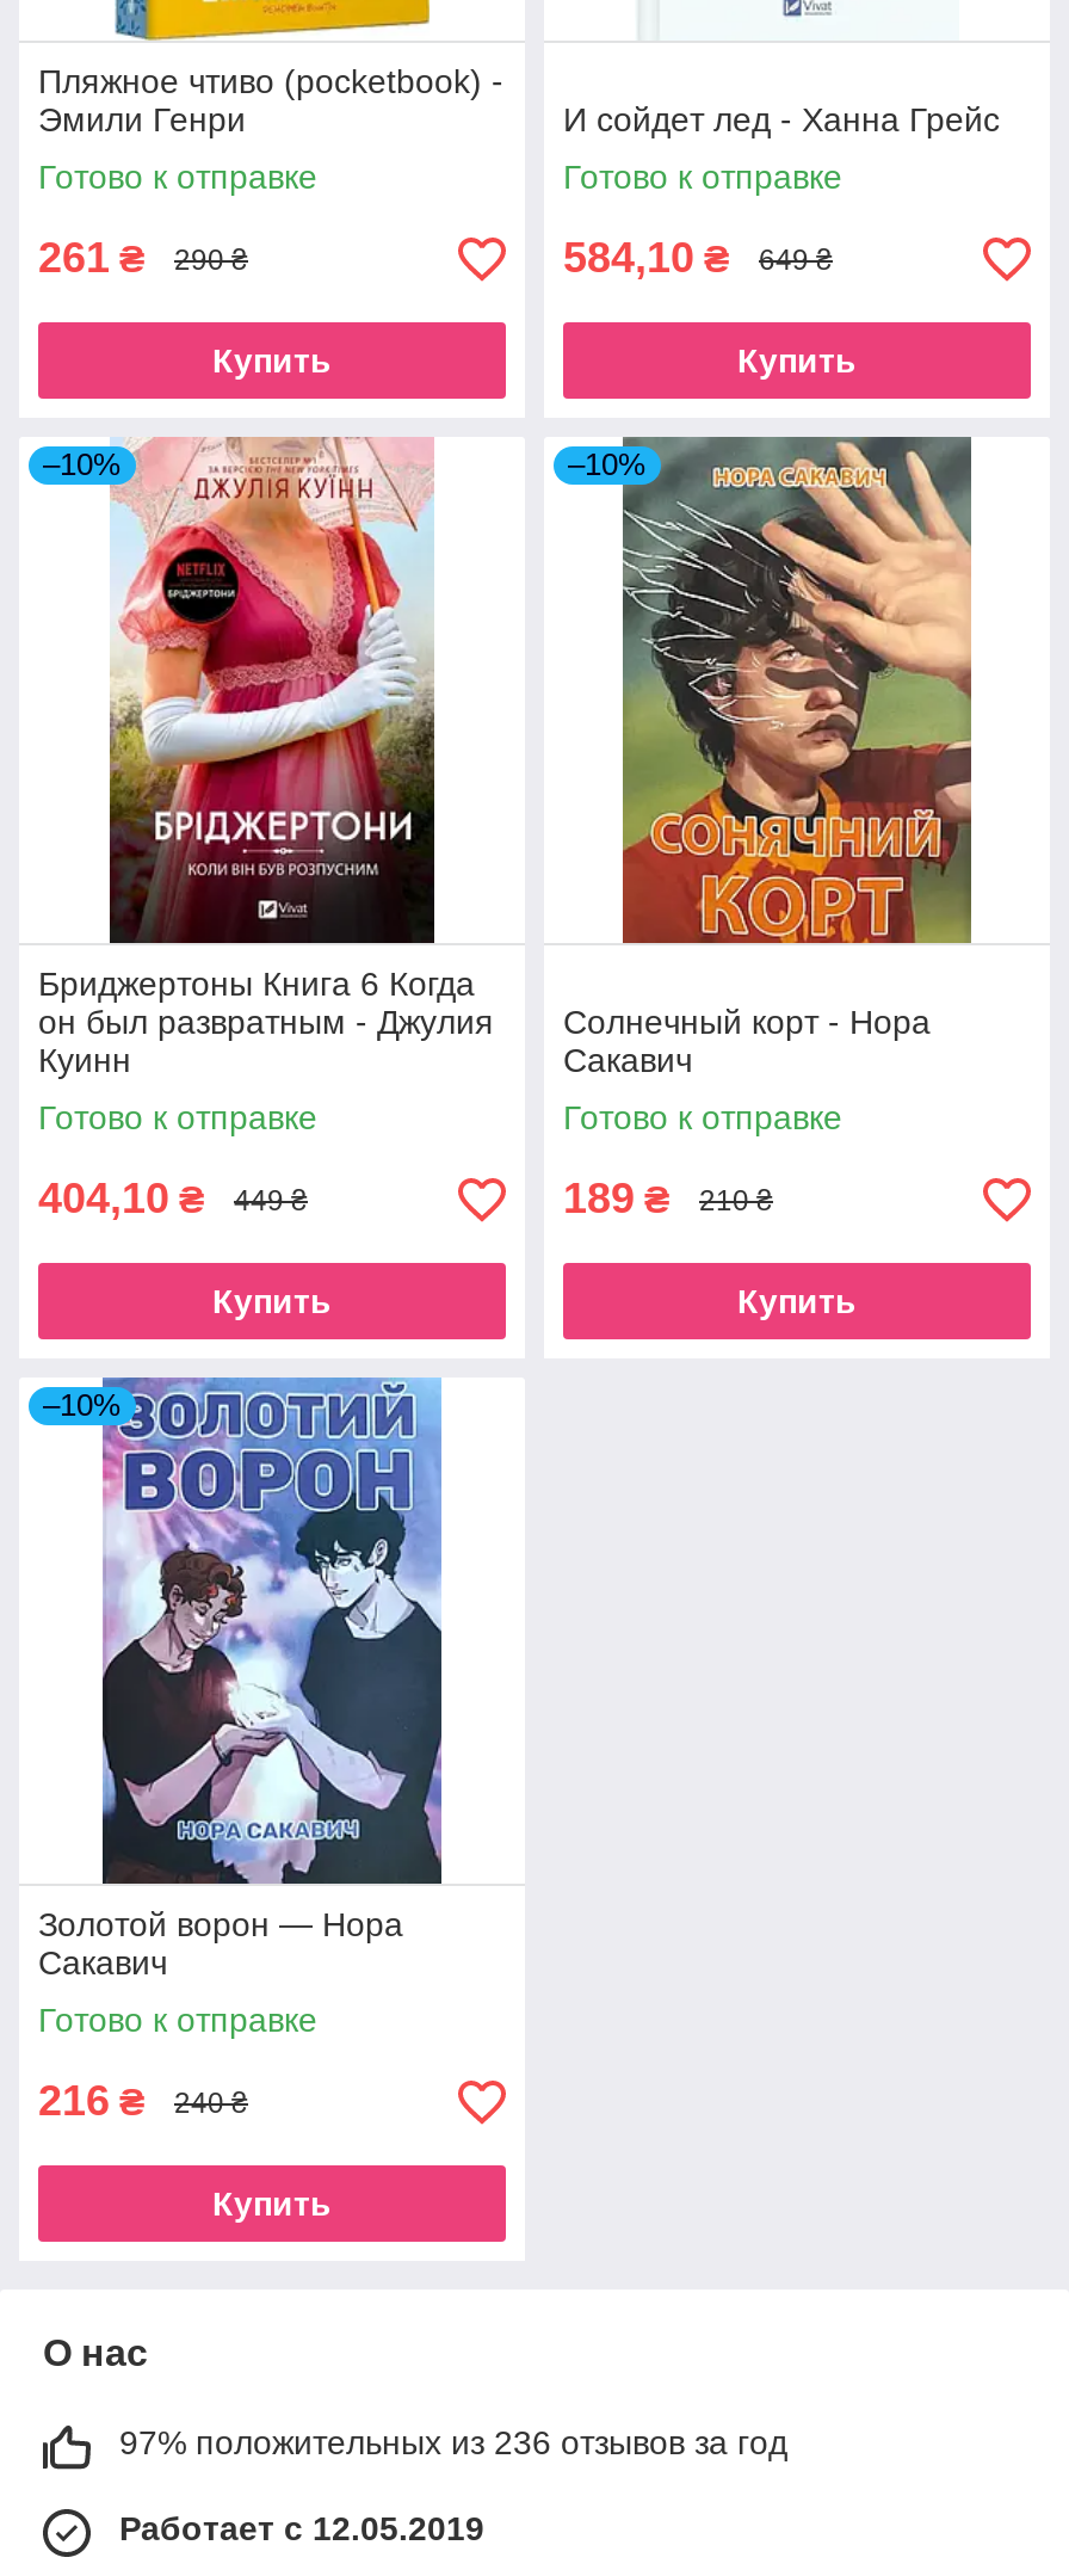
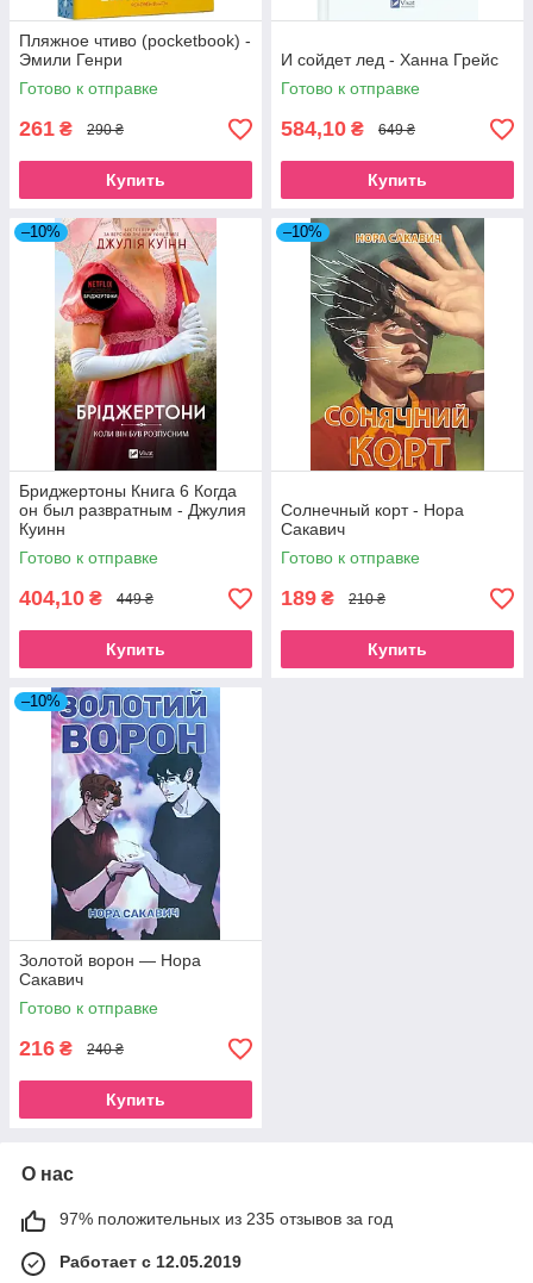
- 97% положительных из 236 отзывов за год
+ 97% положительных из 235 отзывов за год
